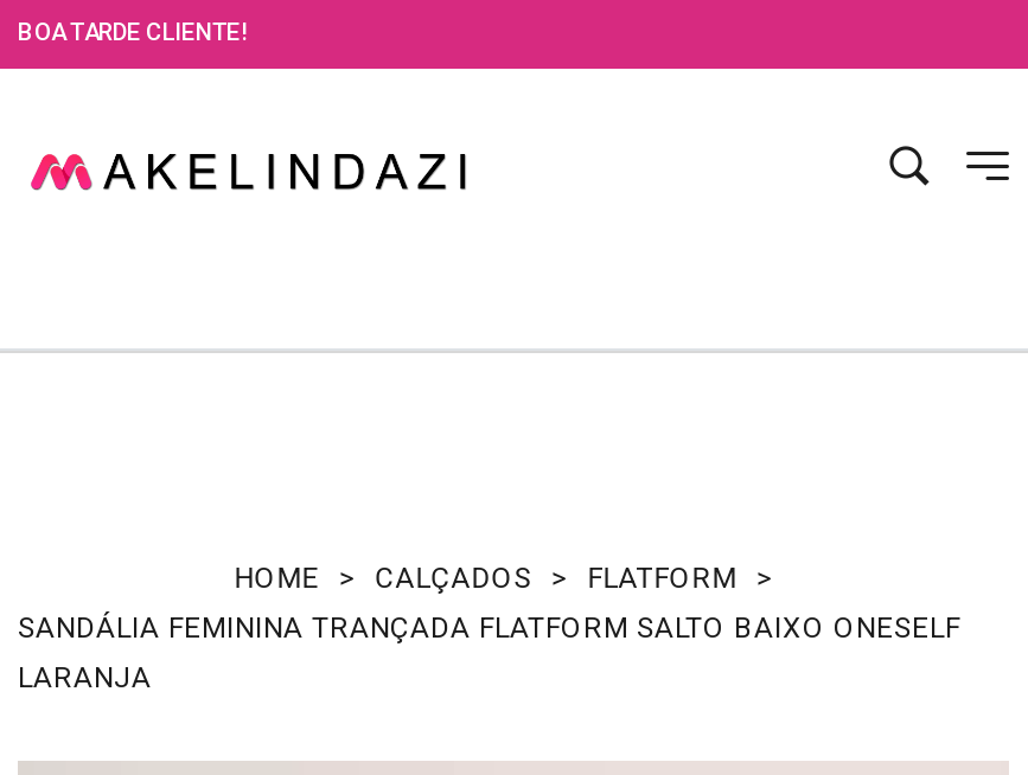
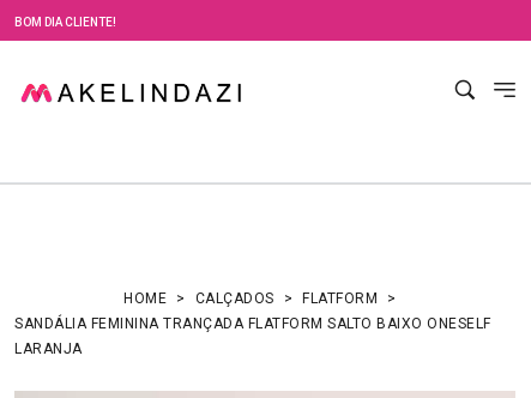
- BOA TARDE CLIENTE!
+ BOM DIA CLIENTE!
